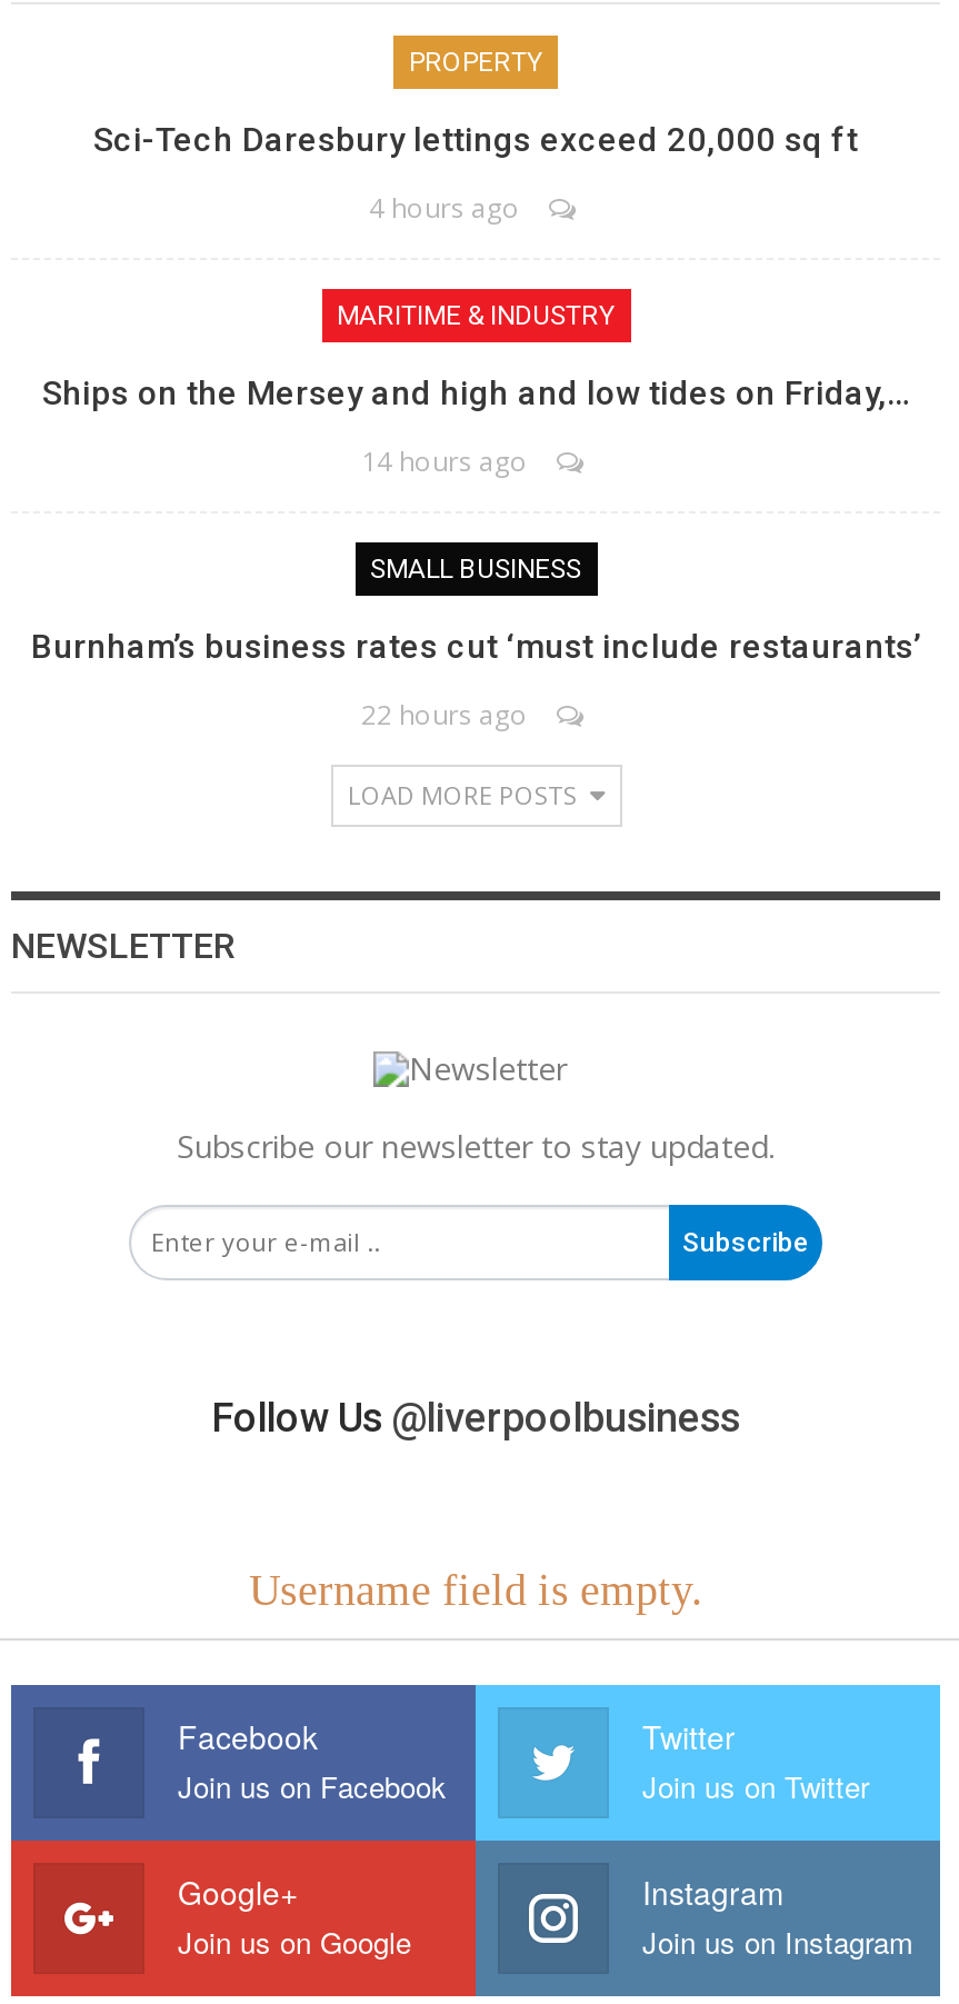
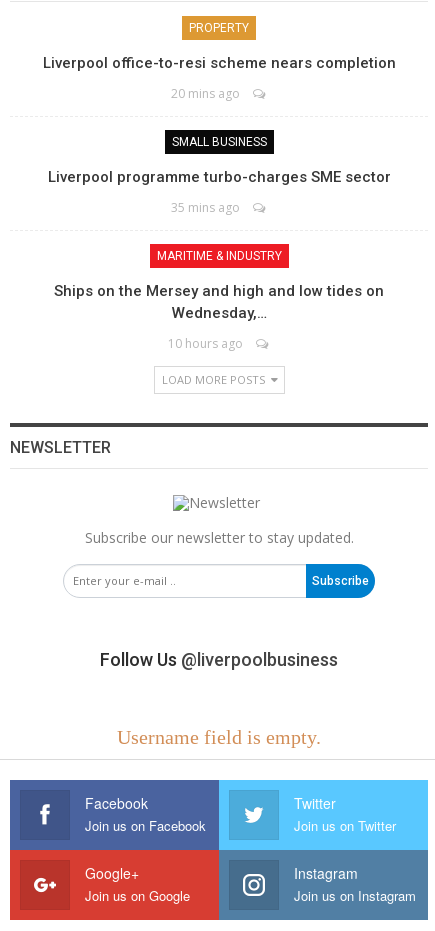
- Sci-Tech Daresbury lettings exceed 20,000 sq ft
- 4 hours ago
- Ships on the Mersey and high and low tides on Friday,…
- 14 hours ago
+ Liverpool office-to-resi scheme nears completion
+ 20 mins ago

moved down: MARITIME & INDUSTRY

moved up: SMALL BUSINESS

- Burnham’s business rates cut ‘must include restaurants’
- 22 hours ago
+ Liverpool programme turbo-charges SME sector
+ 35 mins ago
+ Ships on the Mersey and high and low tides on
+ Wednesday,…
+ 10 hours ago
